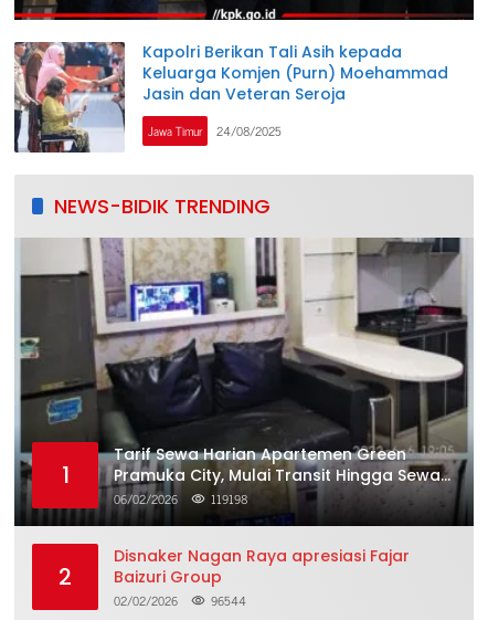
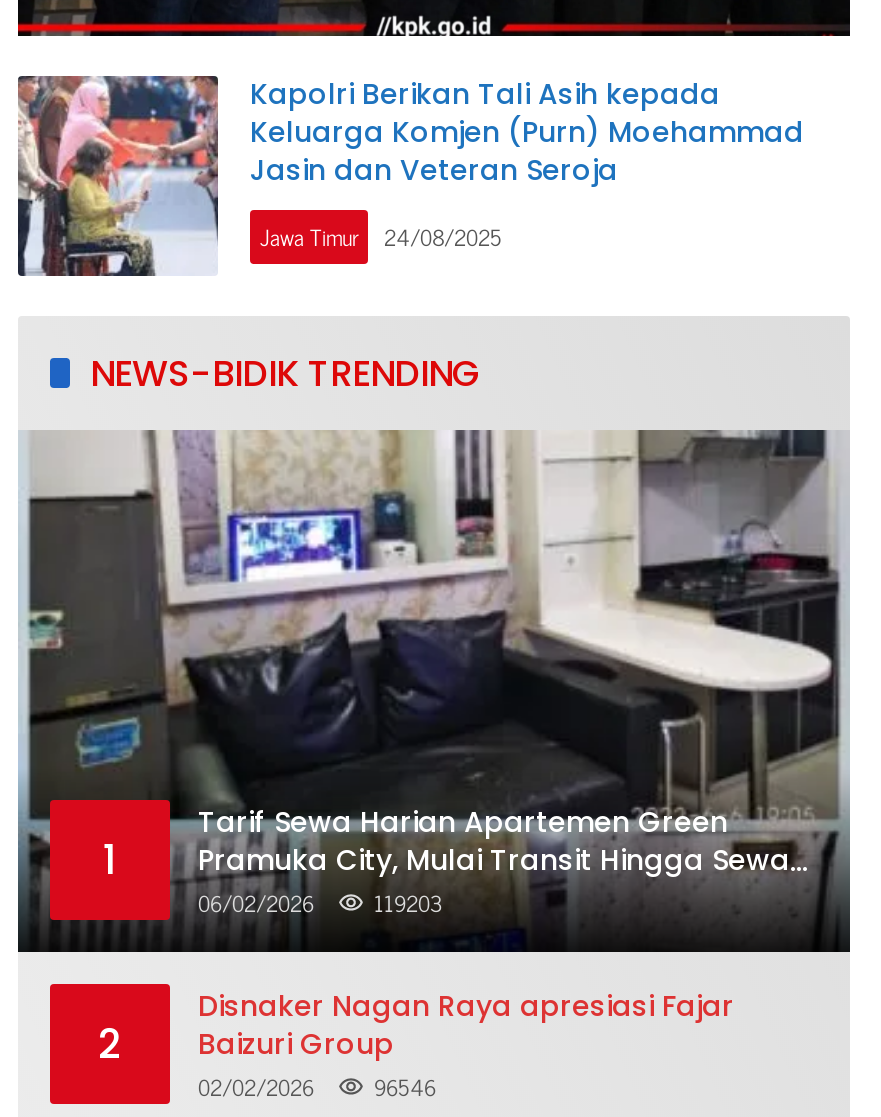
- 119198
+ 119203

- 02/02/2026 96544
+ 02/02/2026 96546
